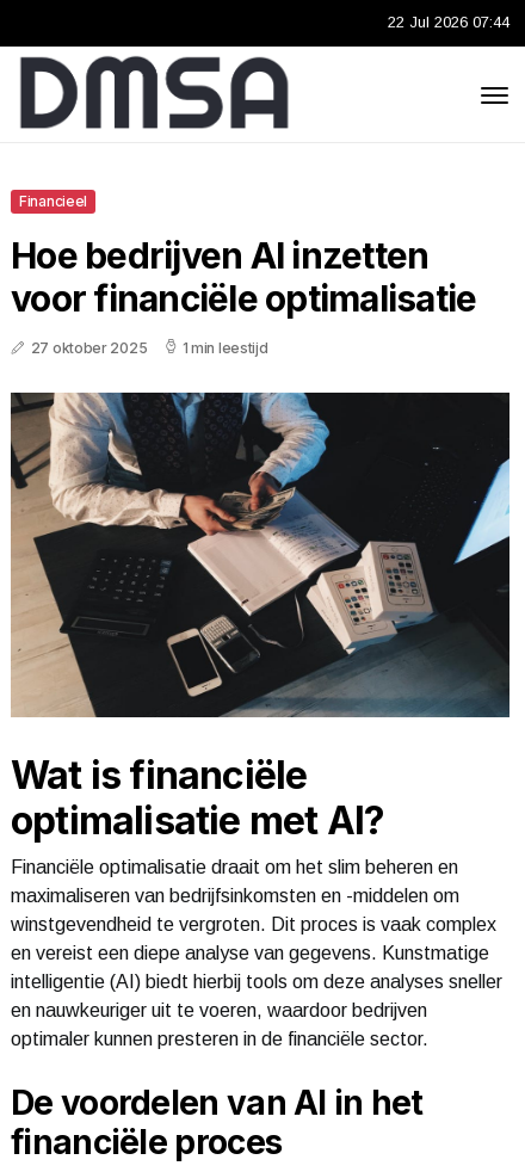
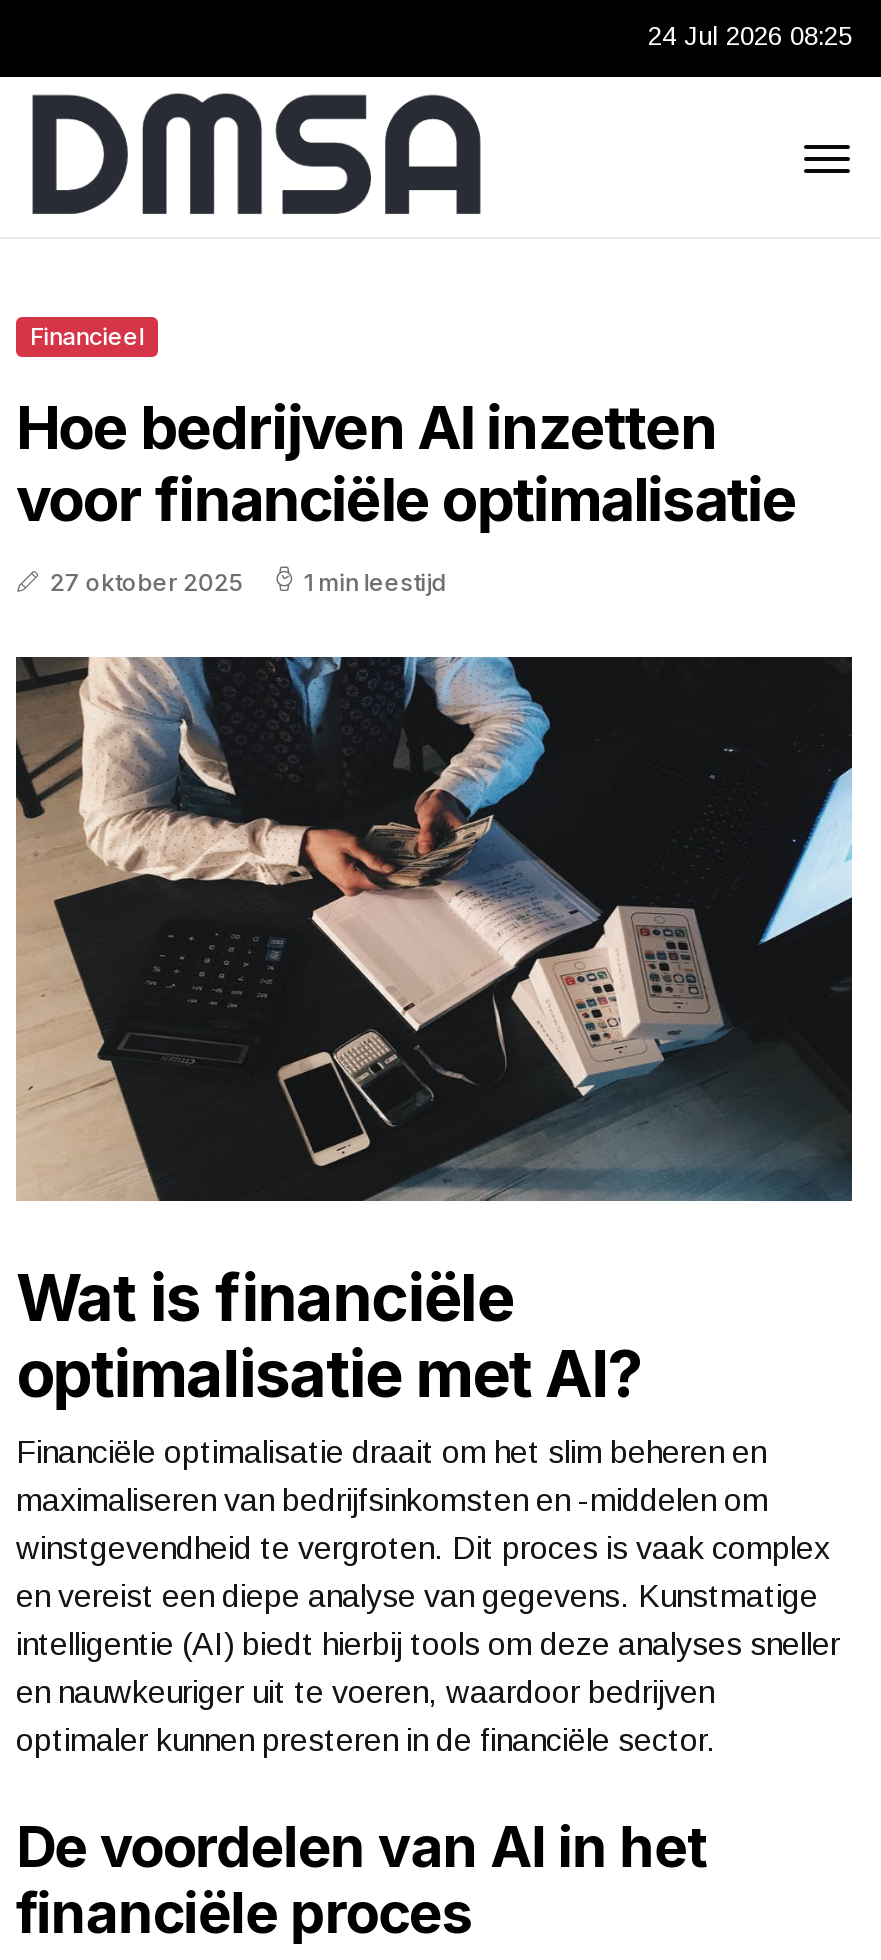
- 22 Jul 2026 07:44
+ 24 Jul 2026 08:25
